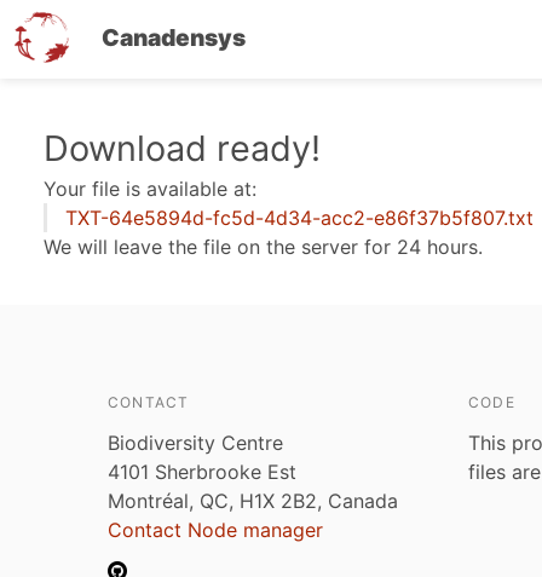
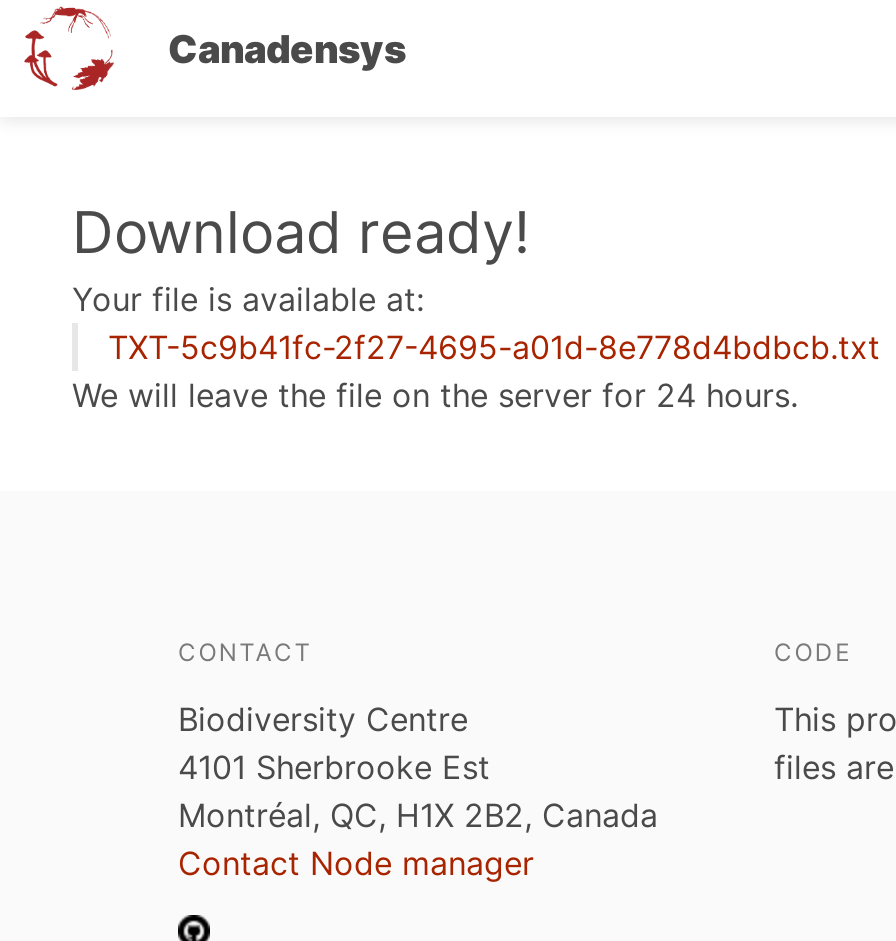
- TXT-64e5894d-fc5d-4d34-acc2-e86f37b5f807.txt
+ TXT-5c9b41fc-2f27-4695-a01d-8e778d4bdbcb.txt
